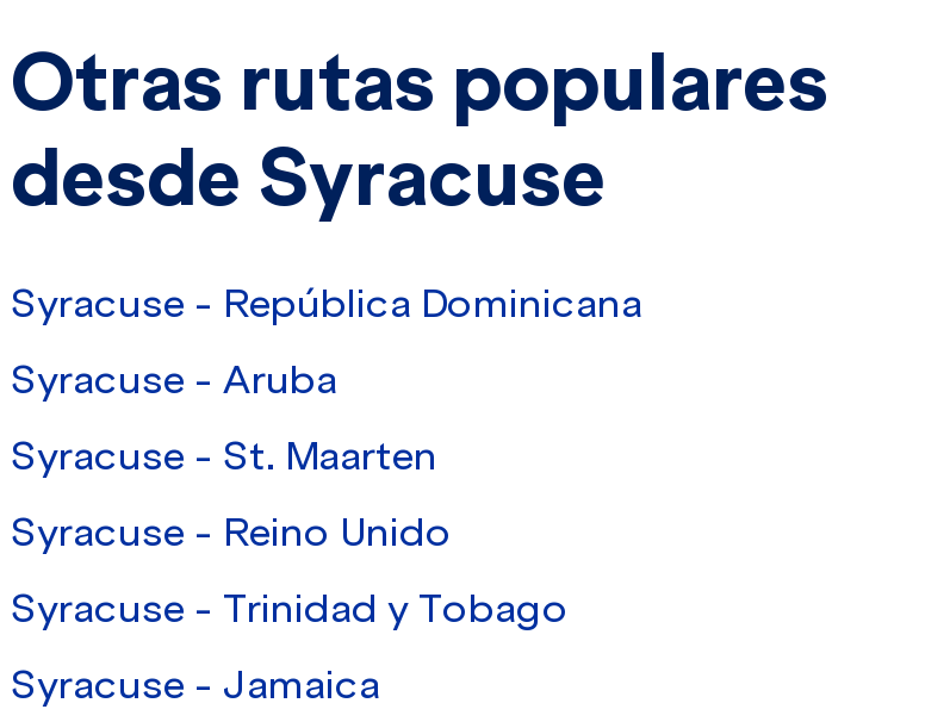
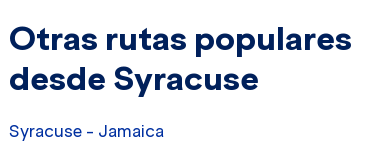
- Syracuse - República Dominicana
- Syracuse - Aruba
- Syracuse - St. Maarten
- Syracuse - Reino Unido
- Syracuse - Trinidad y Tobago
